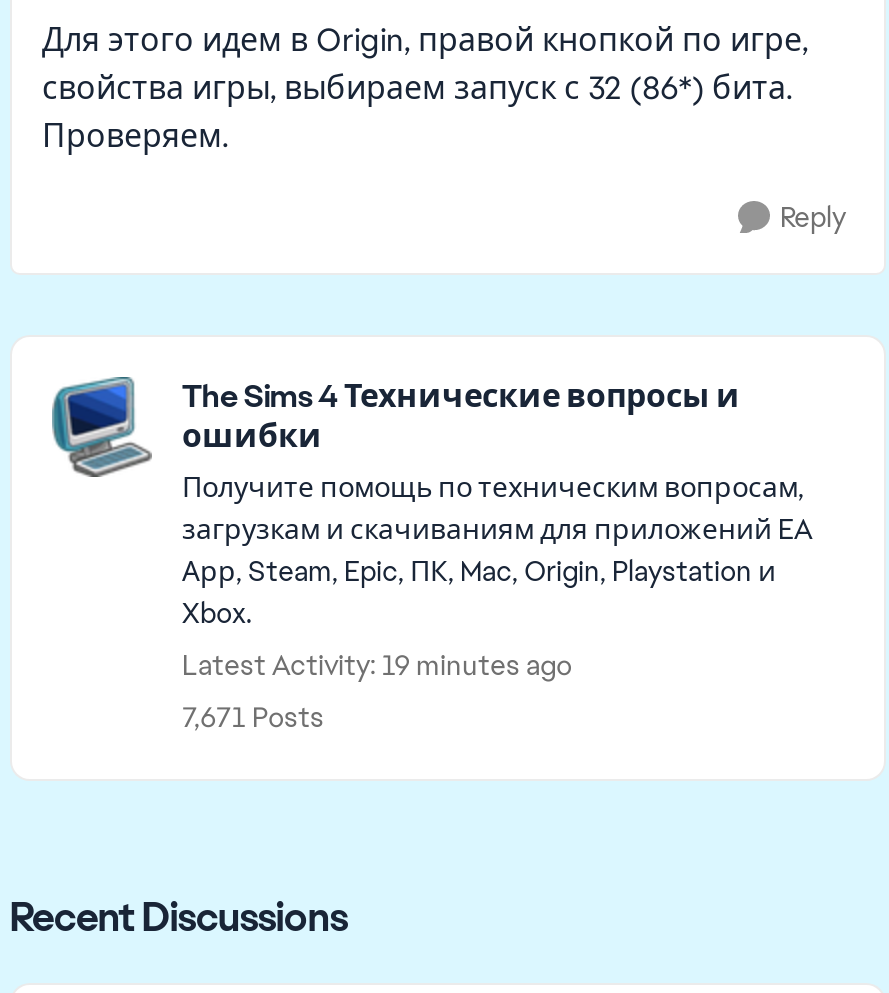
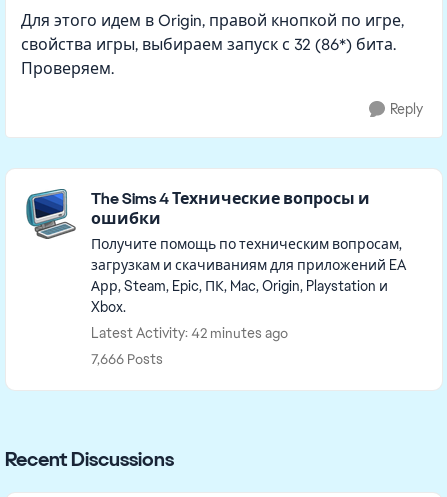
- Latest Activity: 19 minutes ago
+ Latest Activity: 42 minutes ago

- 7,671 Posts
+ 7,666 Posts
